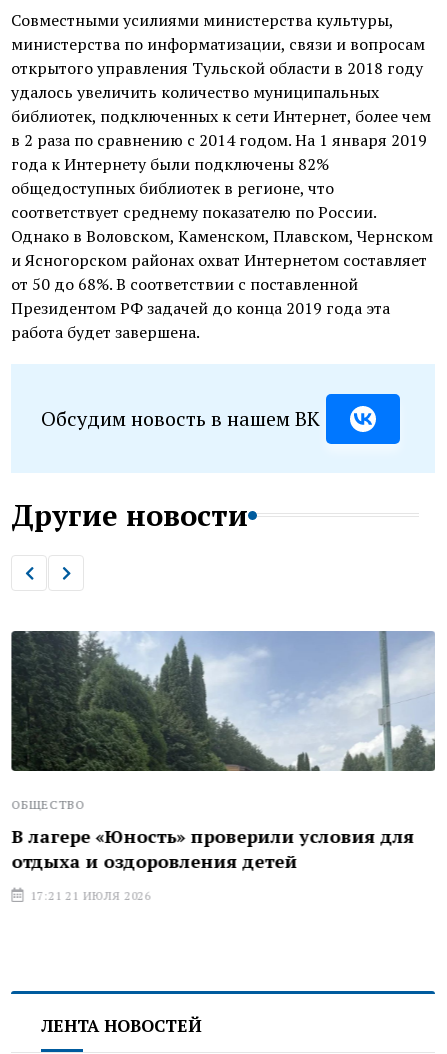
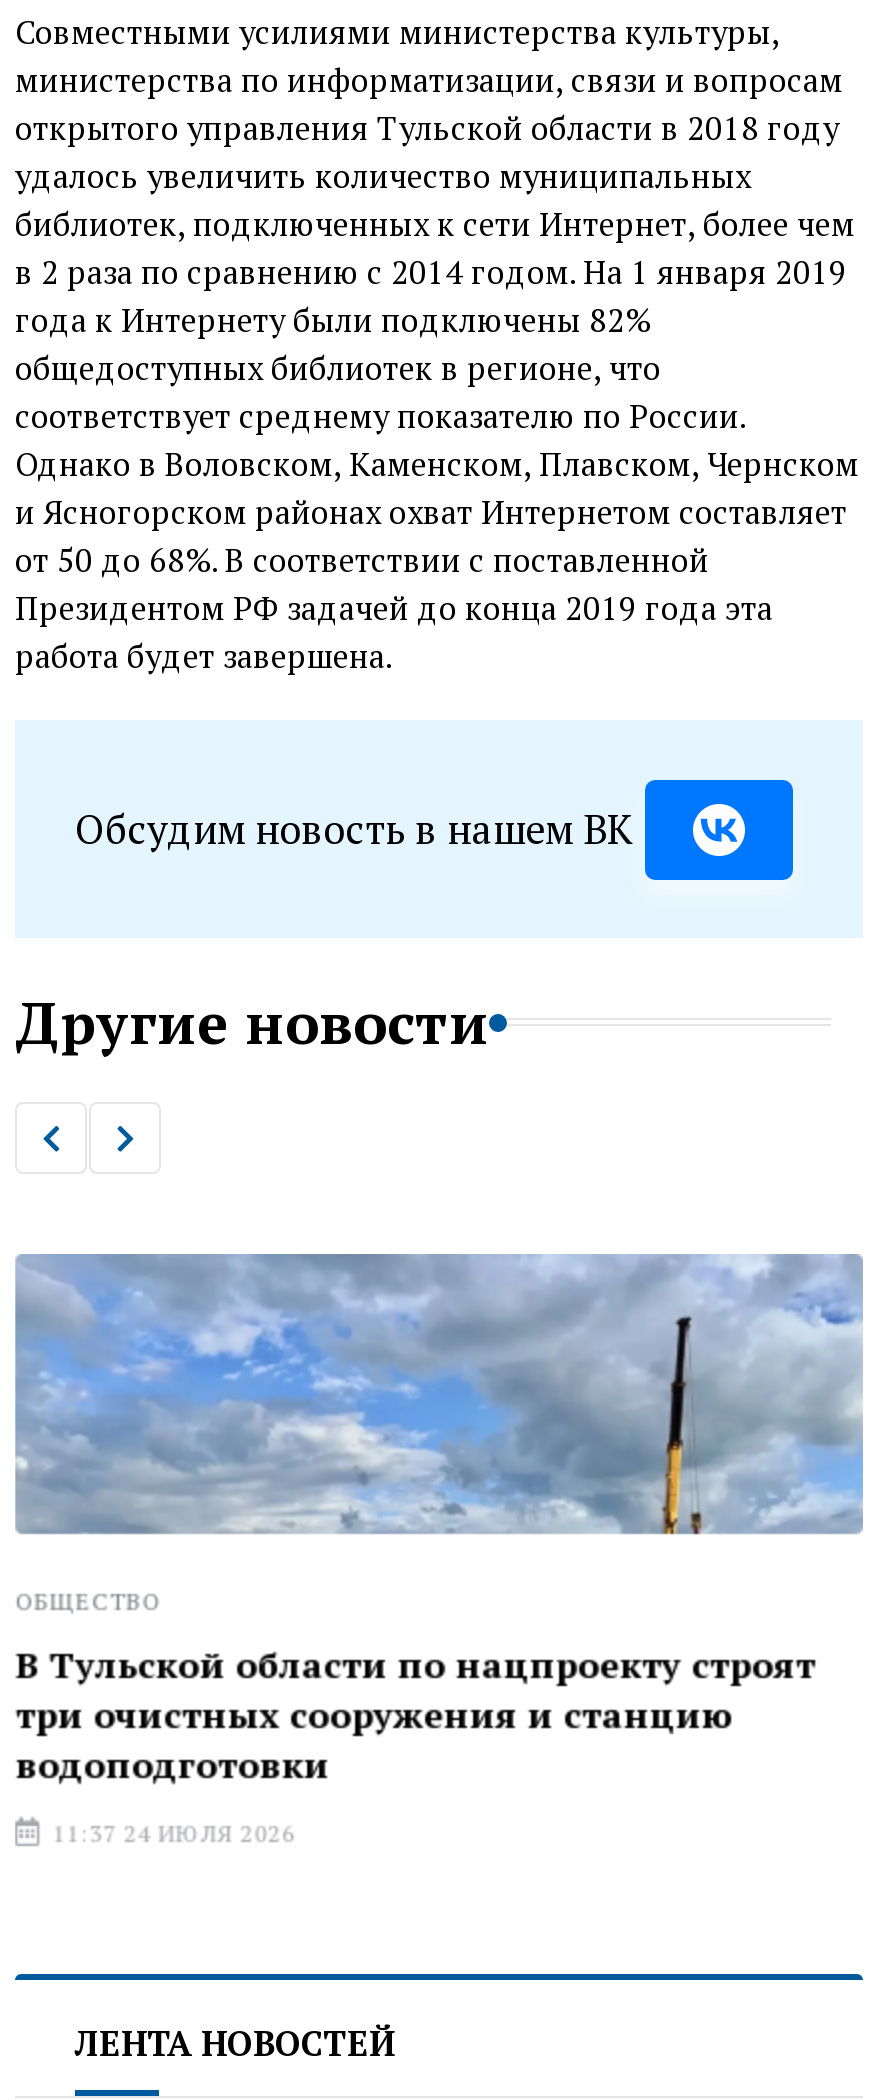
- [image]
+ [image]

- В лагере «Юность» проверили условия для
- отдыха и оздоровления детей
+ В Тульской области по нацпроекту строят
+ три очистных сооружения и станцию
+ водоподготовки

- 17:21 21 ИЮЛЯ 2026
+ 11:37 24 ИЮЛЯ 2026
